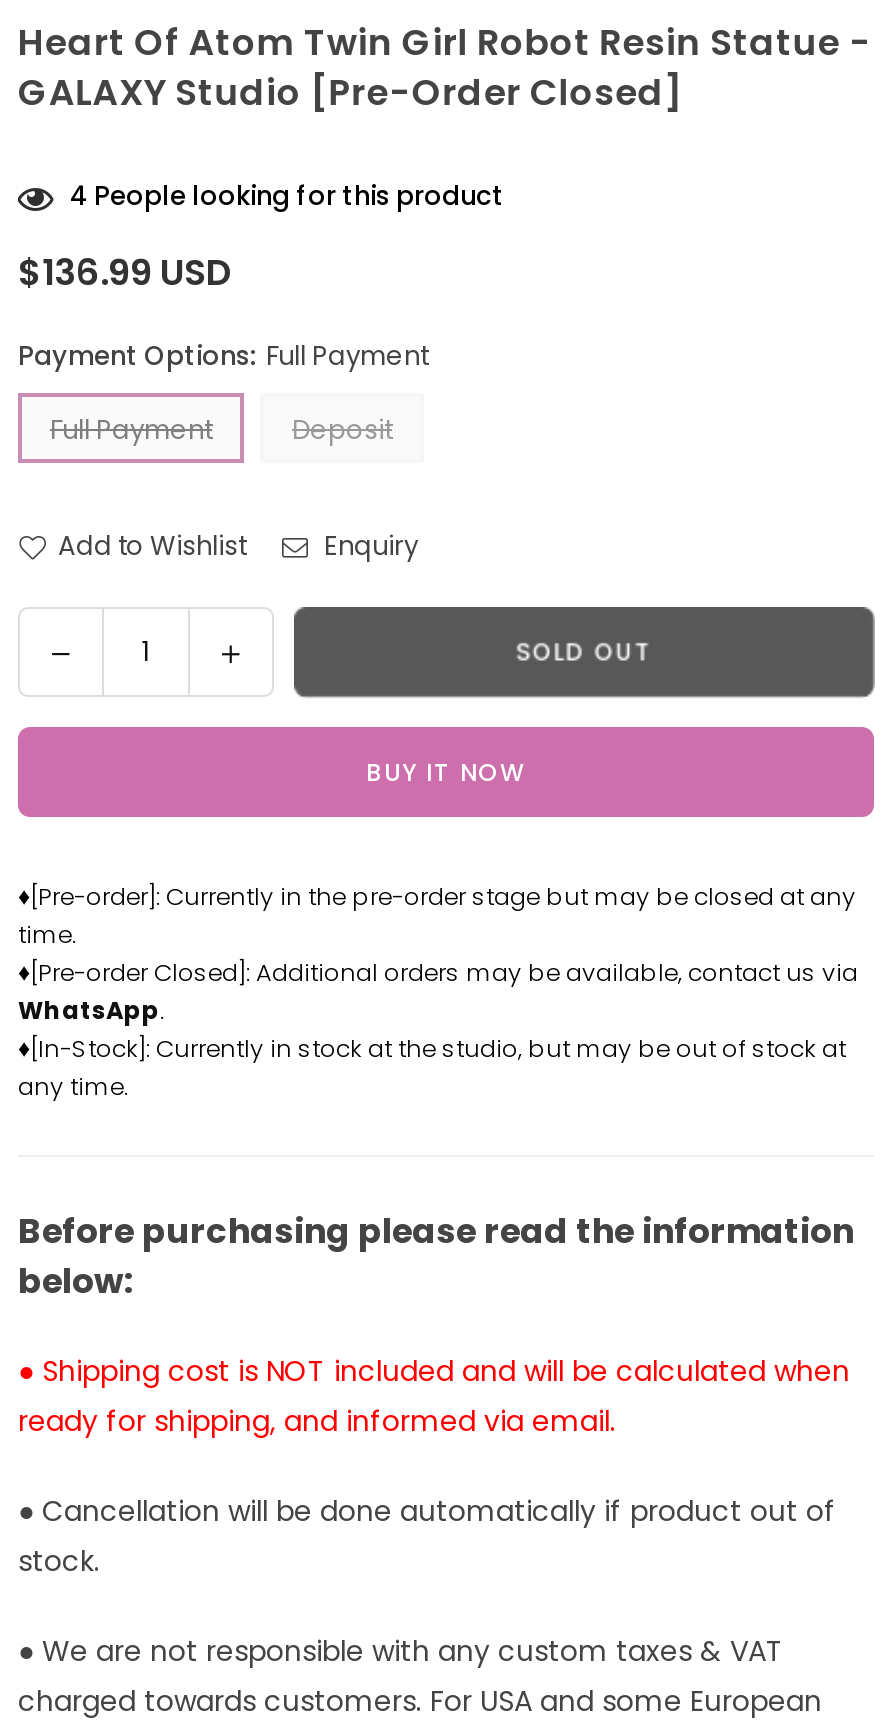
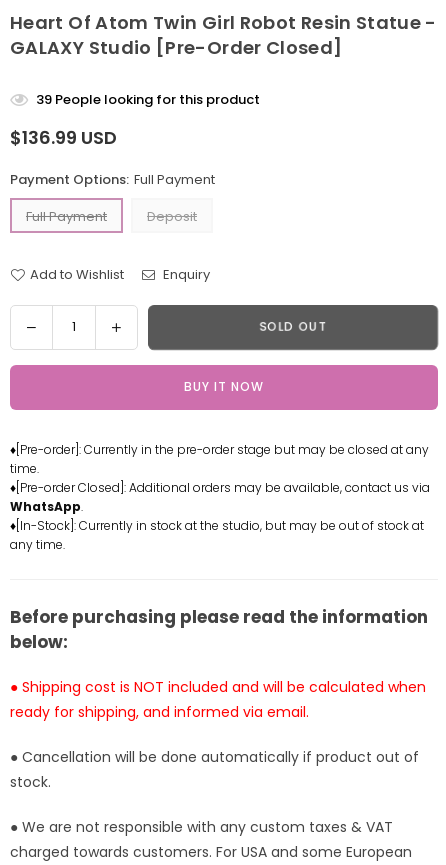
- 4 People looking for this product
+ 39 People looking for this product
